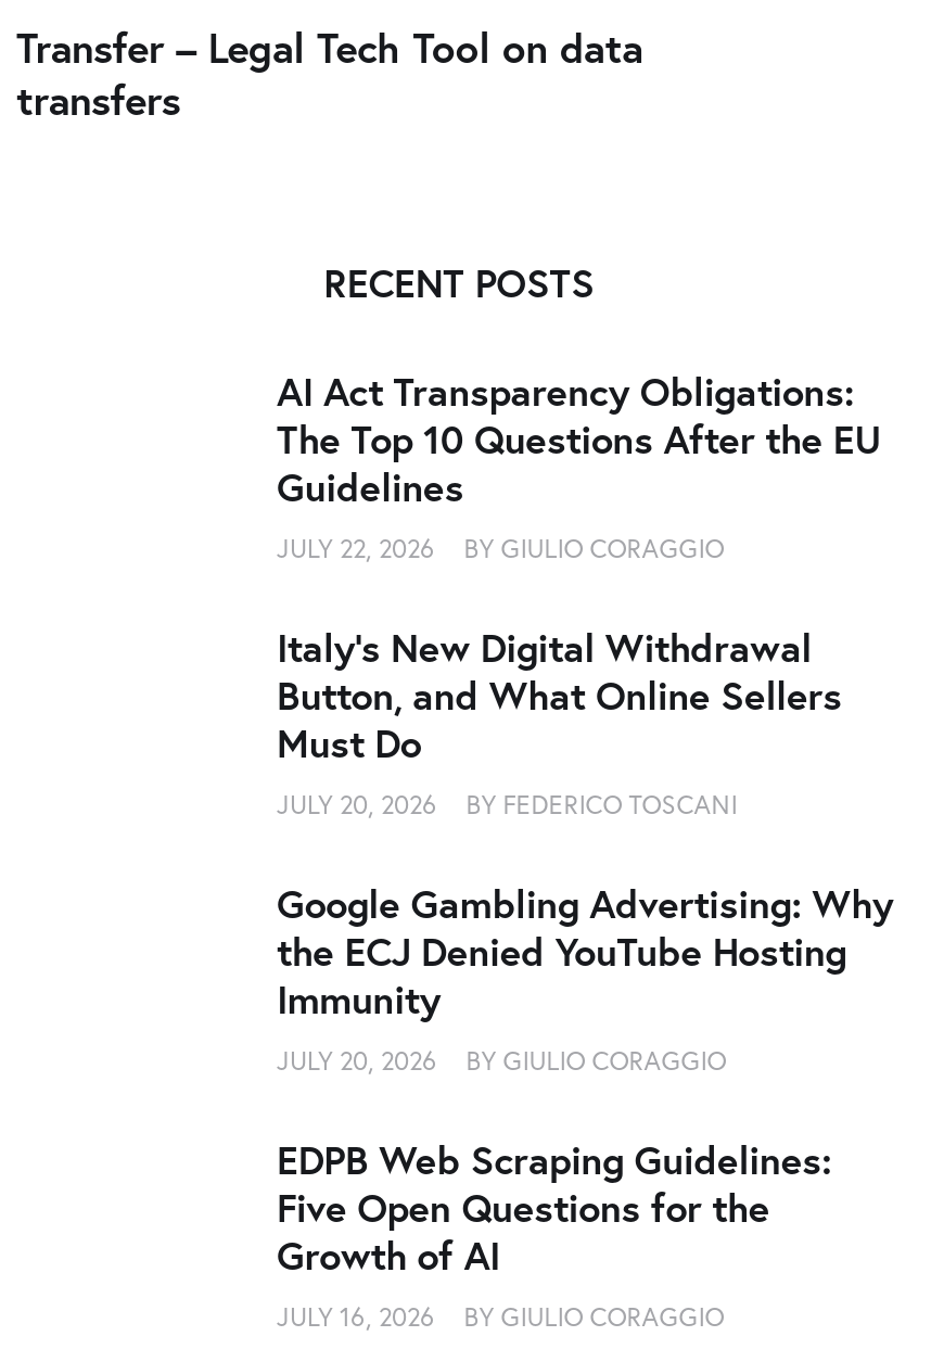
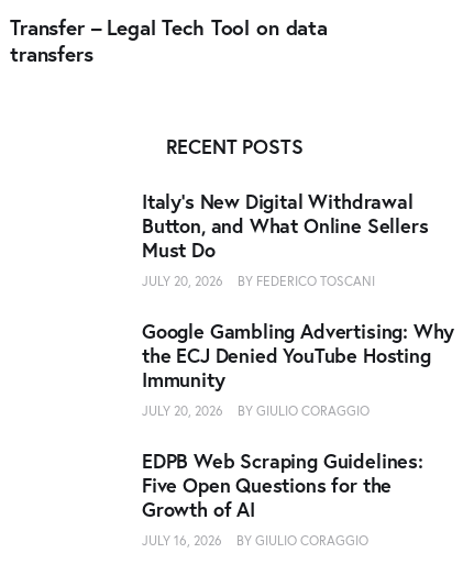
- AI Act Transparency Obligations:
- The Top 10 Questions After the EU
- Guidelines
- JULY 22, 2026
- BY GIULIO CORAGGIO
